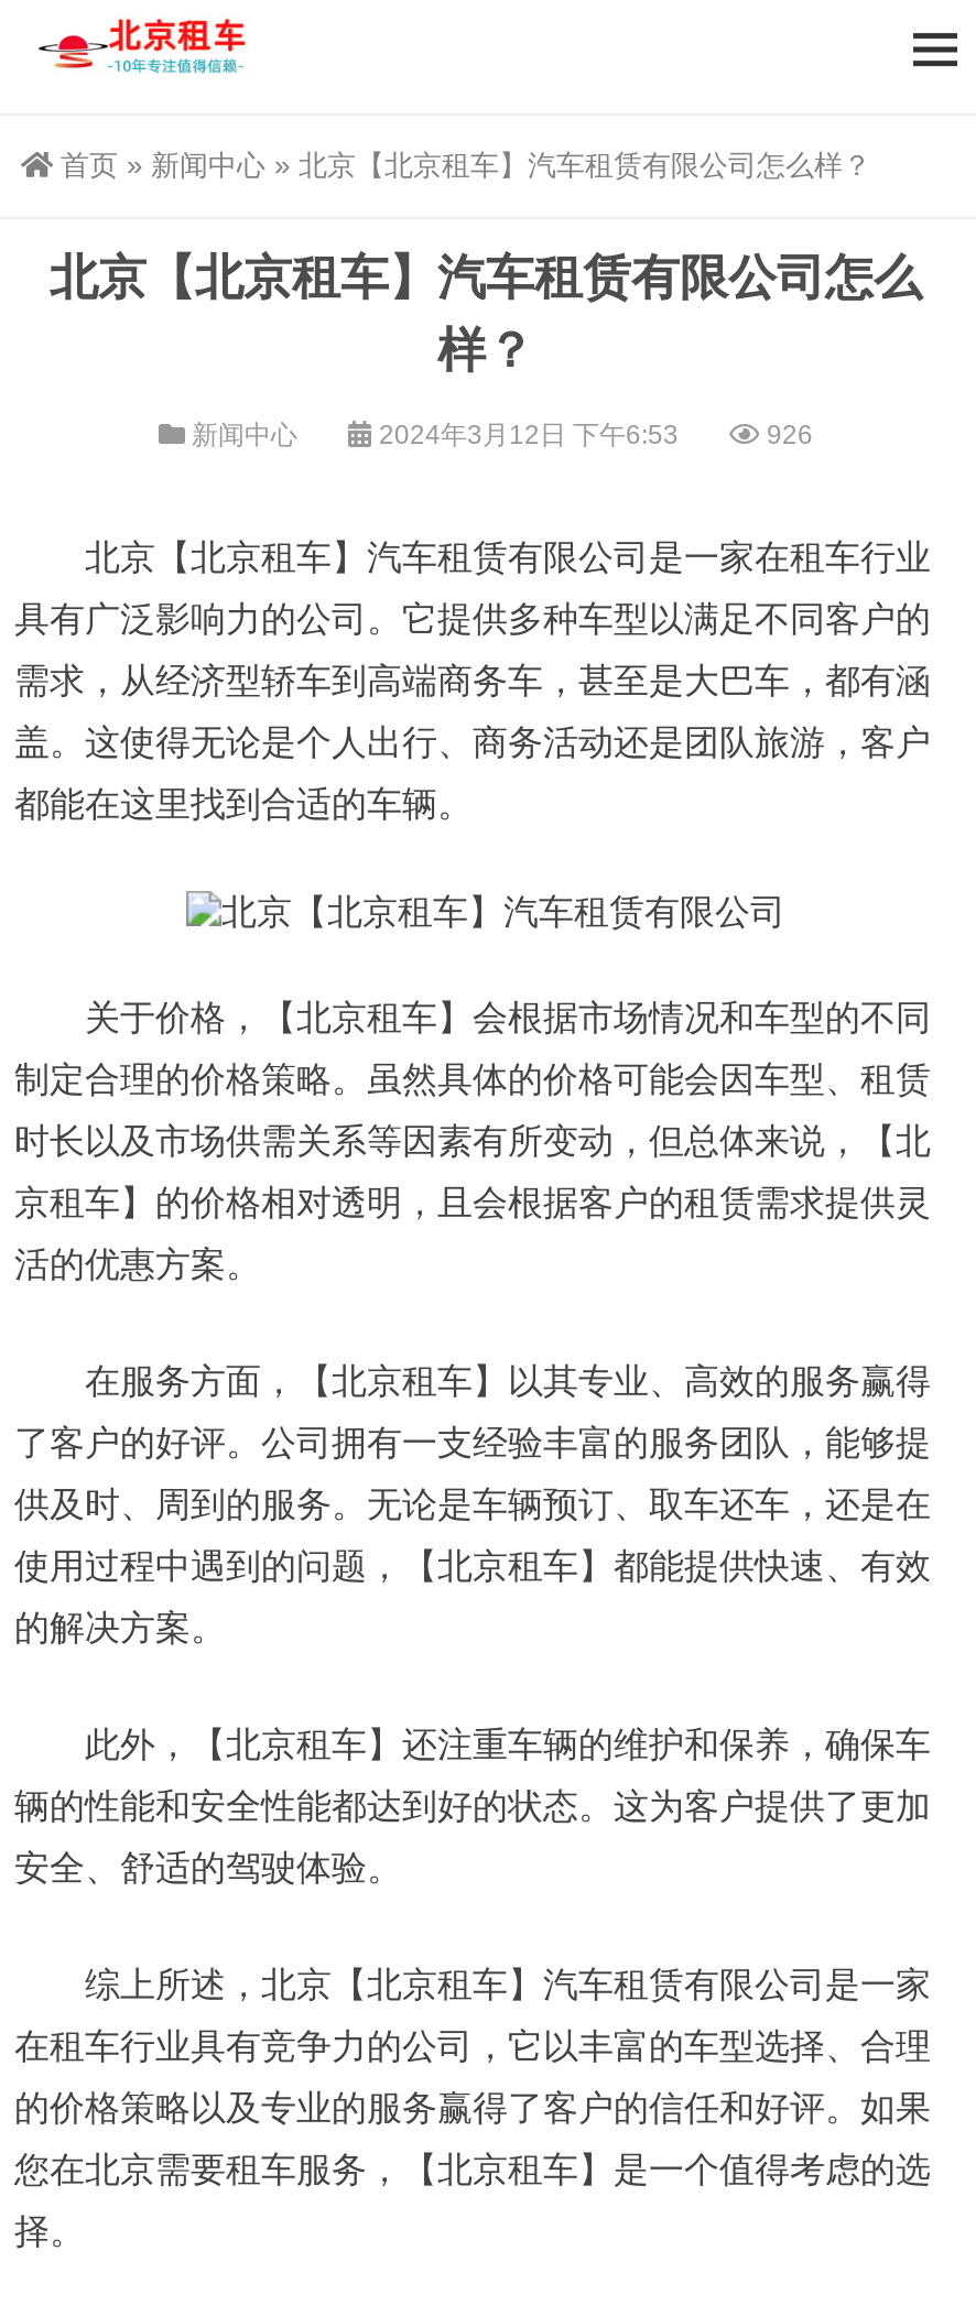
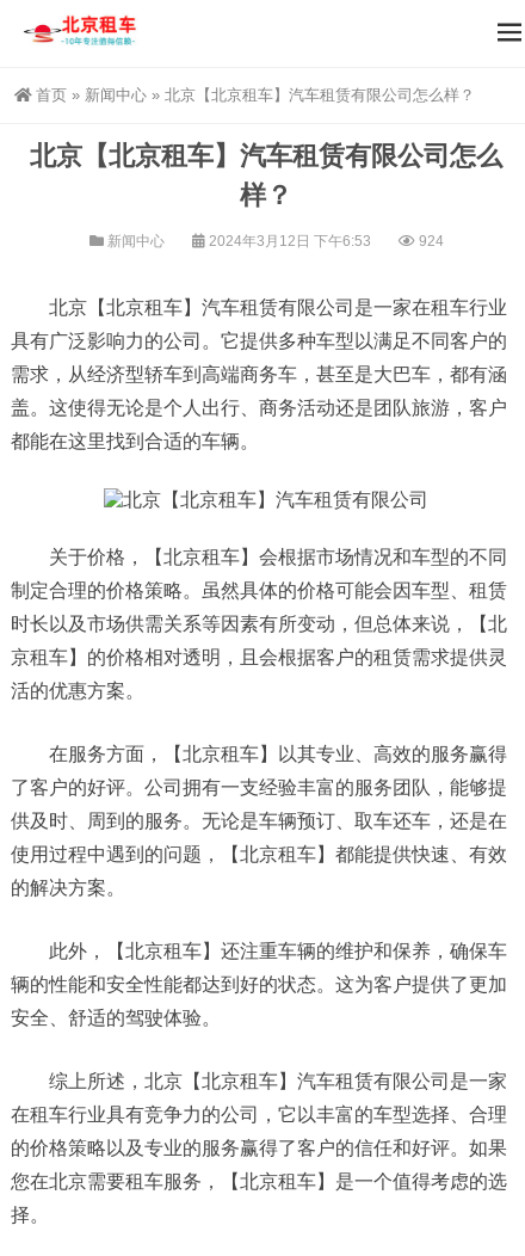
- 926
+ 924
